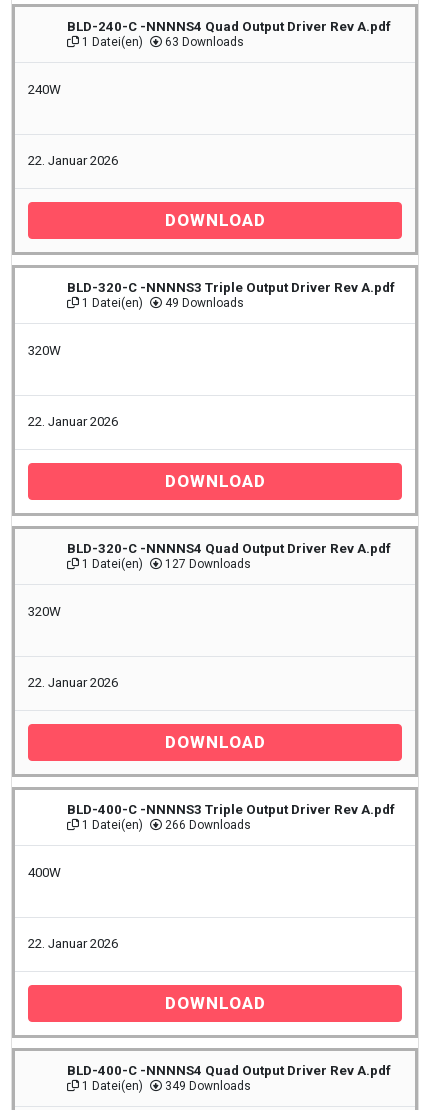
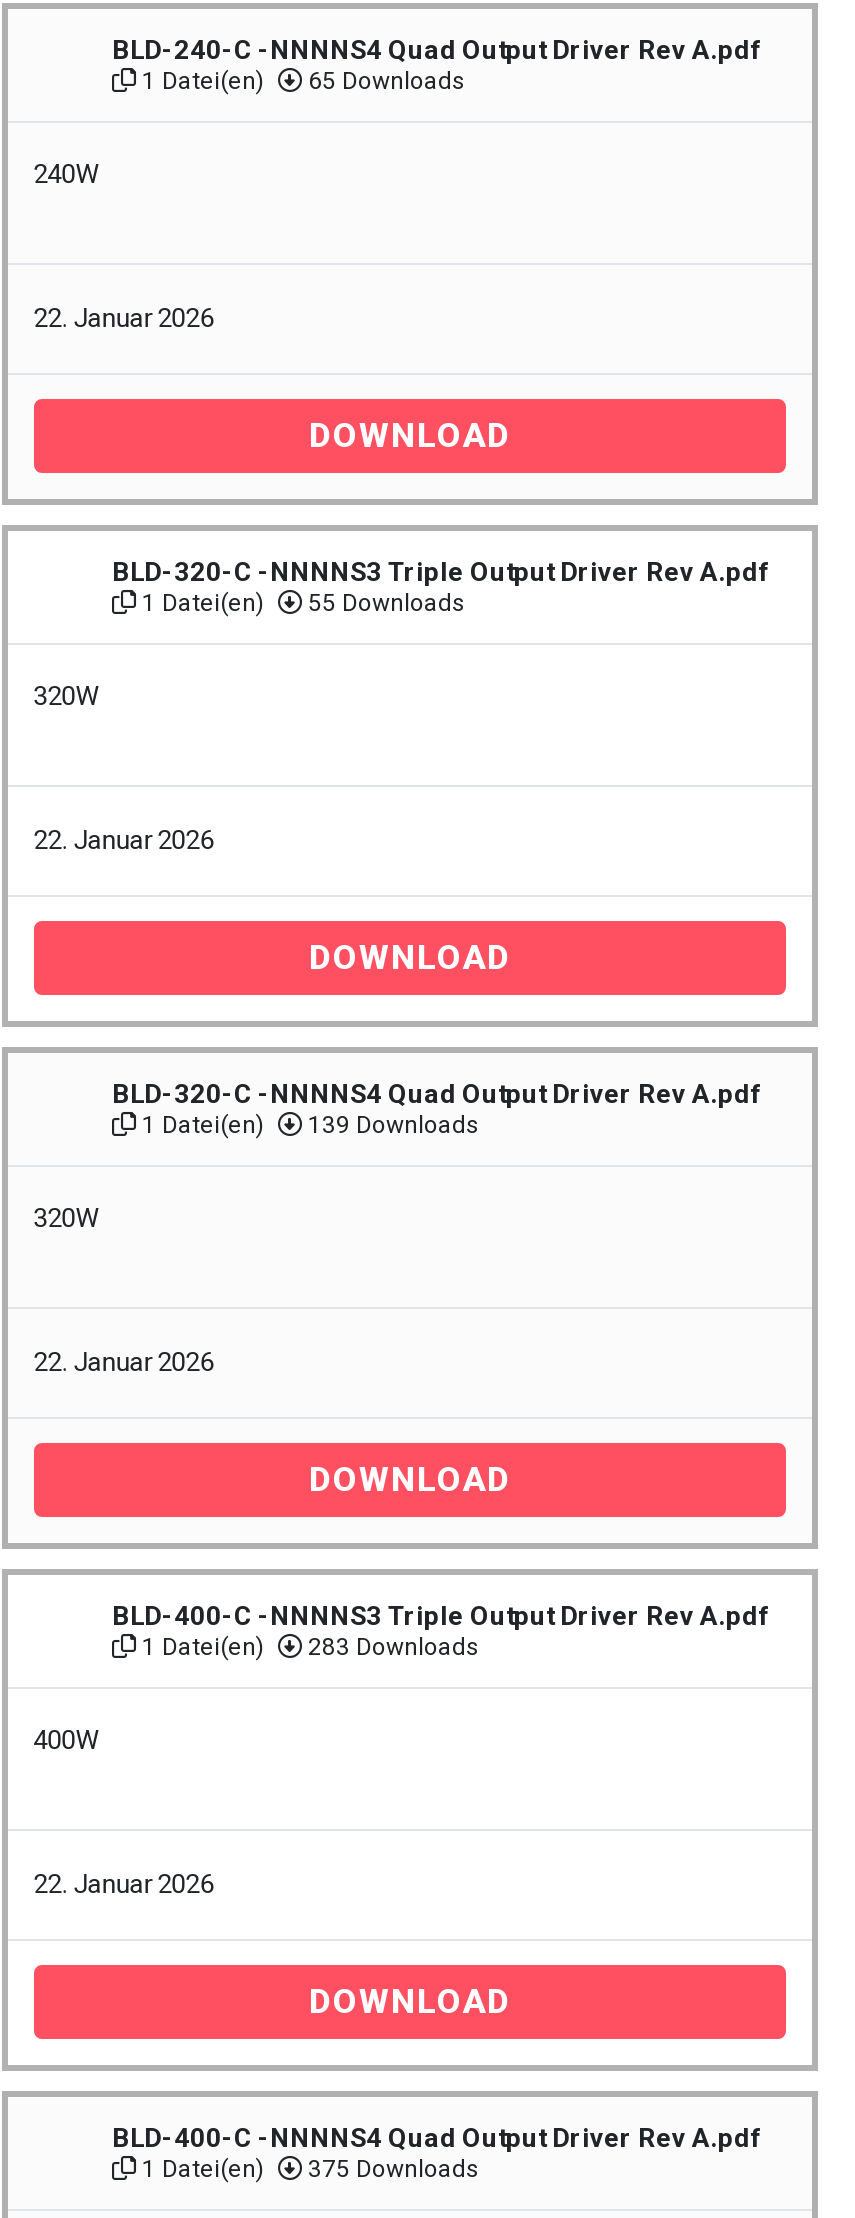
- 1 Datei(en) 63 Downloads
+ 1 Datei(en) 65 Downloads

- 1 Datei(en) 49 Downloads
+ 1 Datei(en) 55 Downloads

- 1 Datei(en) 127 Downloads
+ 1 Datei(en) 139 Downloads

- 1 Datei(en) 266 Downloads
+ 1 Datei(en) 283 Downloads

- 1 Datei(en) 349 Downloads
+ 1 Datei(en) 375 Downloads
